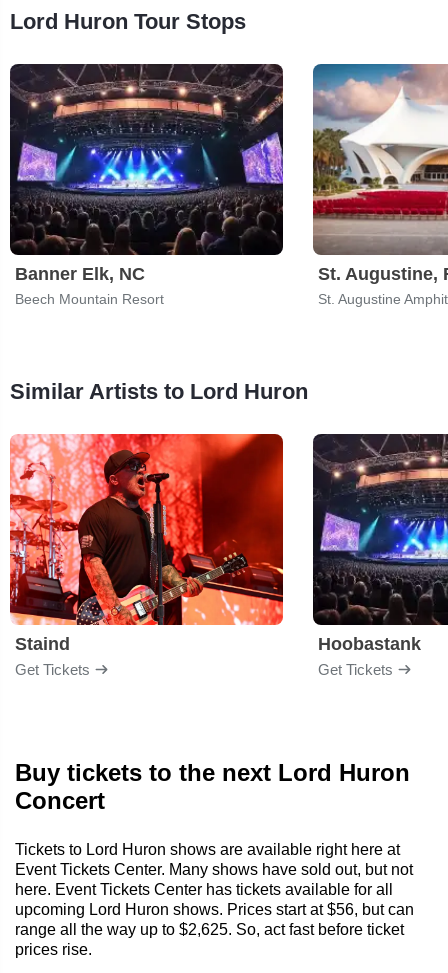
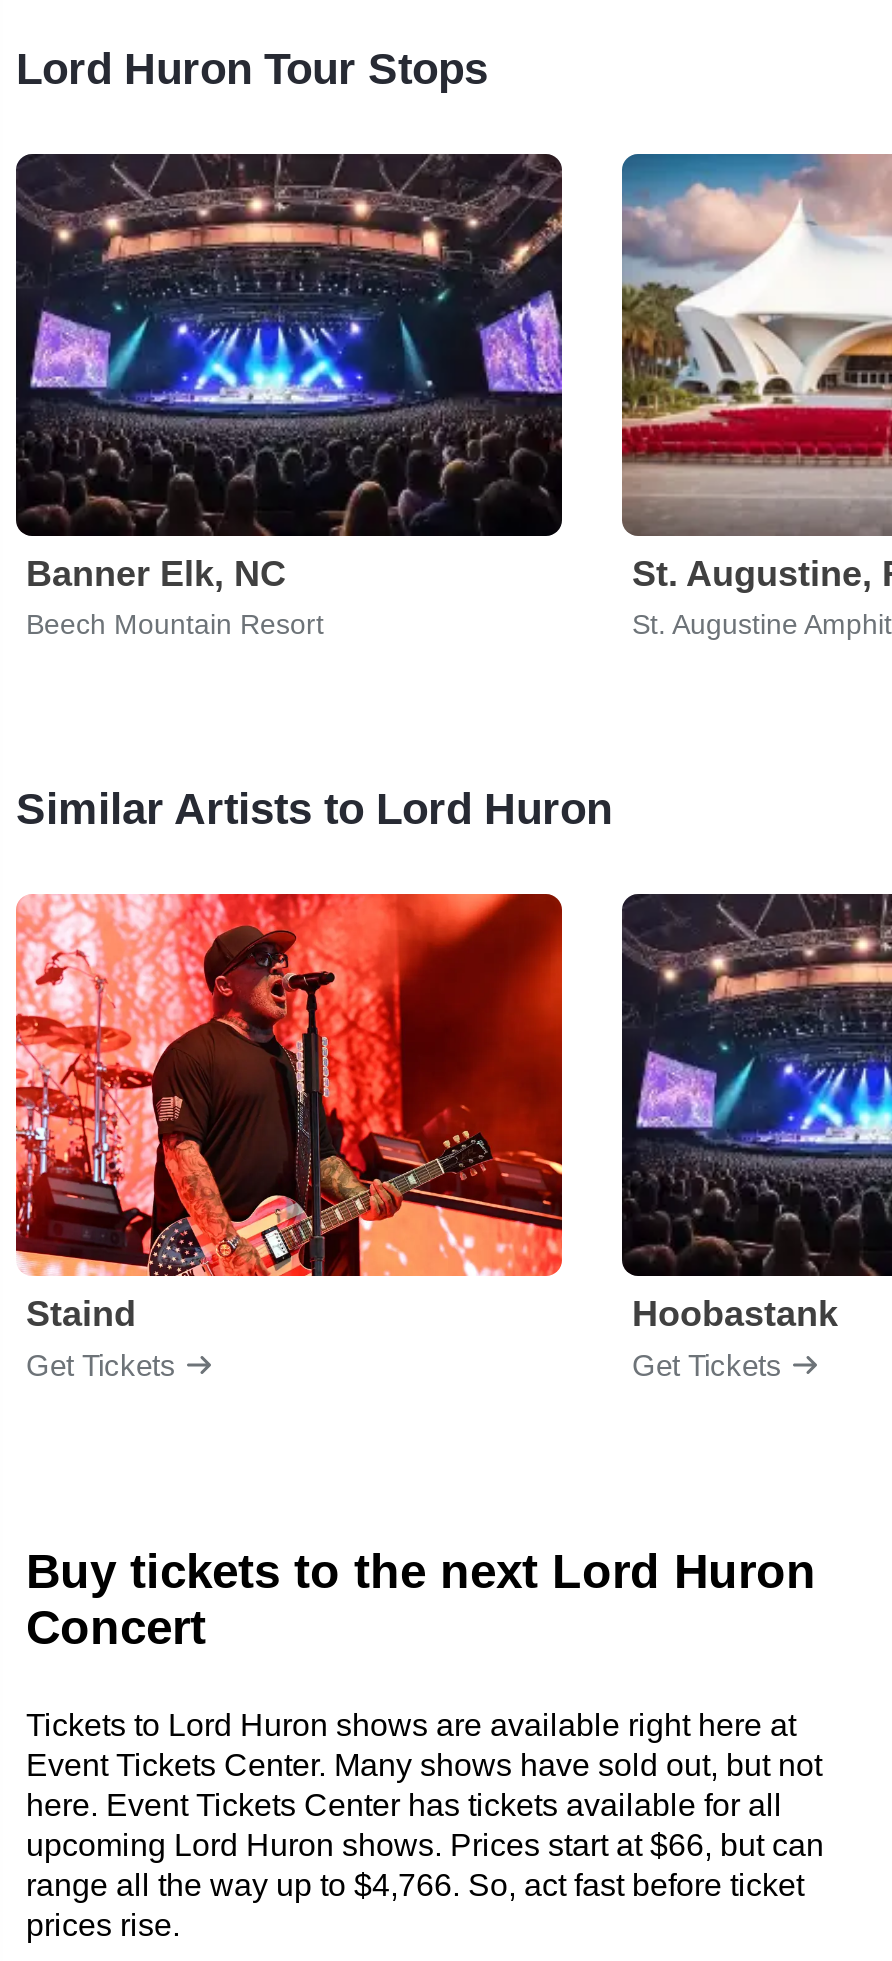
- upcoming Lord Huron shows. Prices start at $56, but can
+ upcoming Lord Huron shows. Prices start at $66, but can

- range all the way up to $2,625. So, act fast before ticket
+ range all the way up to $4,766. So, act fast before ticket
